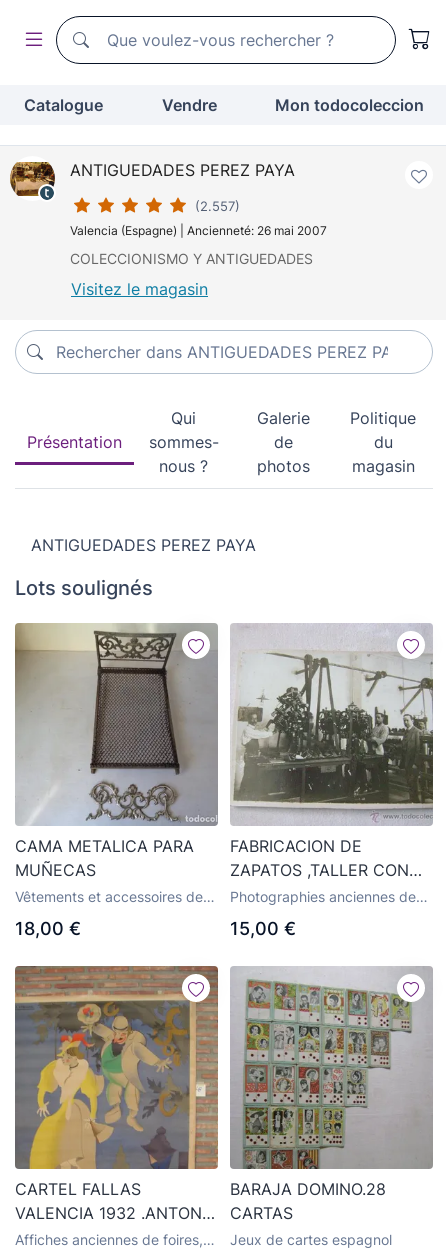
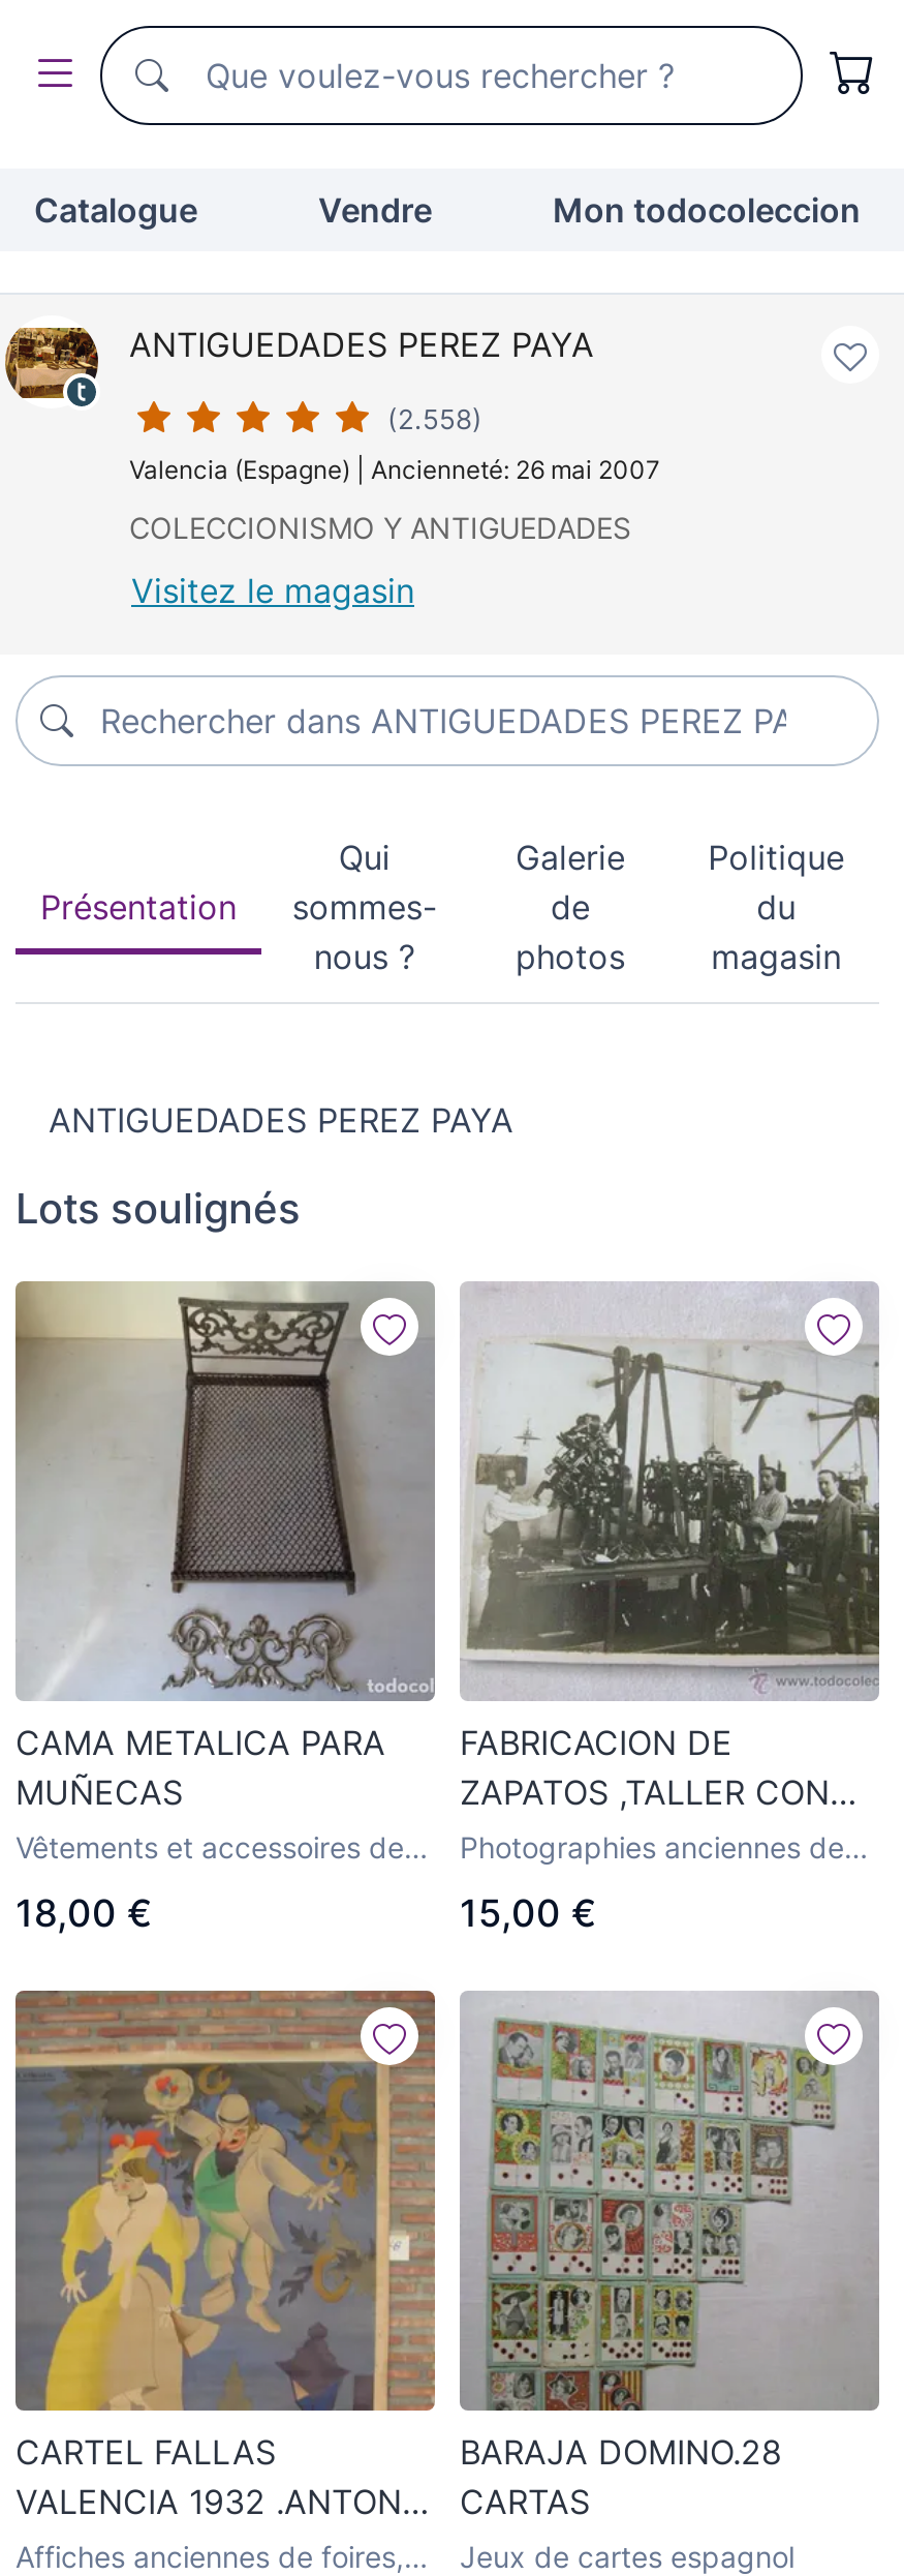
- (2.557)
+ (2.558)
